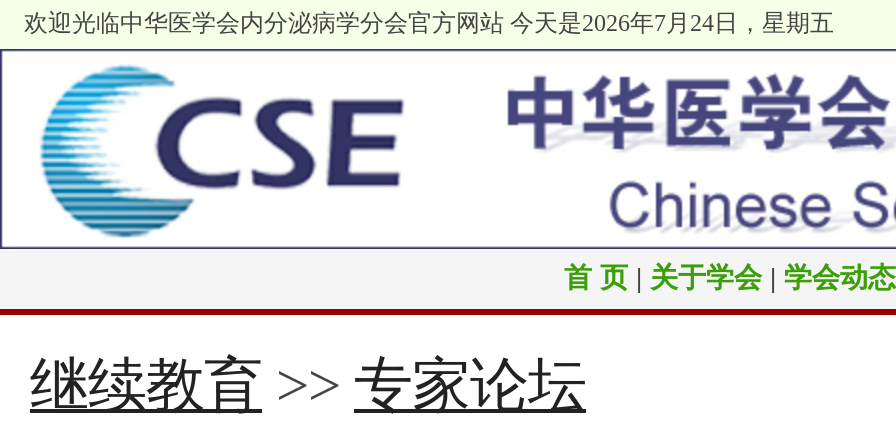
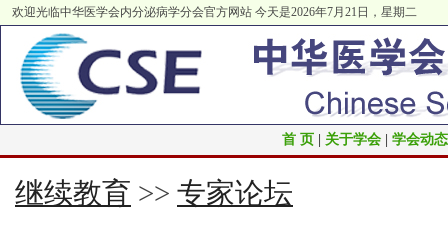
- 欢迎光临中华医学会内分泌病学分会官方网站今天是2026年7月24日，星期五
+ 欢迎光临中华医学会内分泌病学分会官方网站今天是2026年7月21日，星期二
